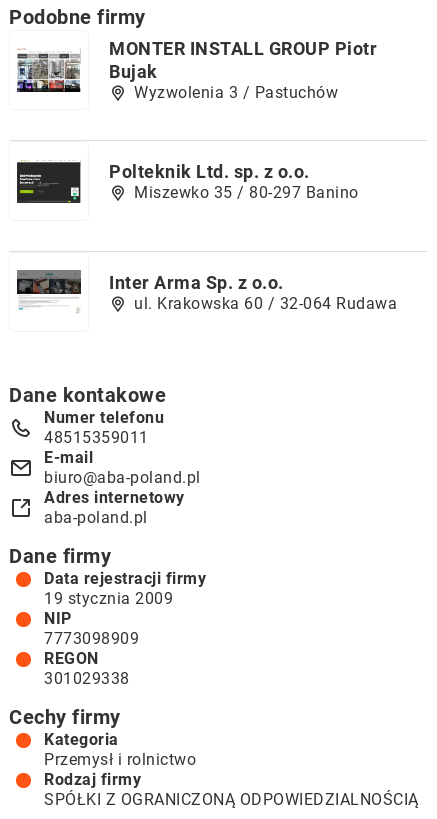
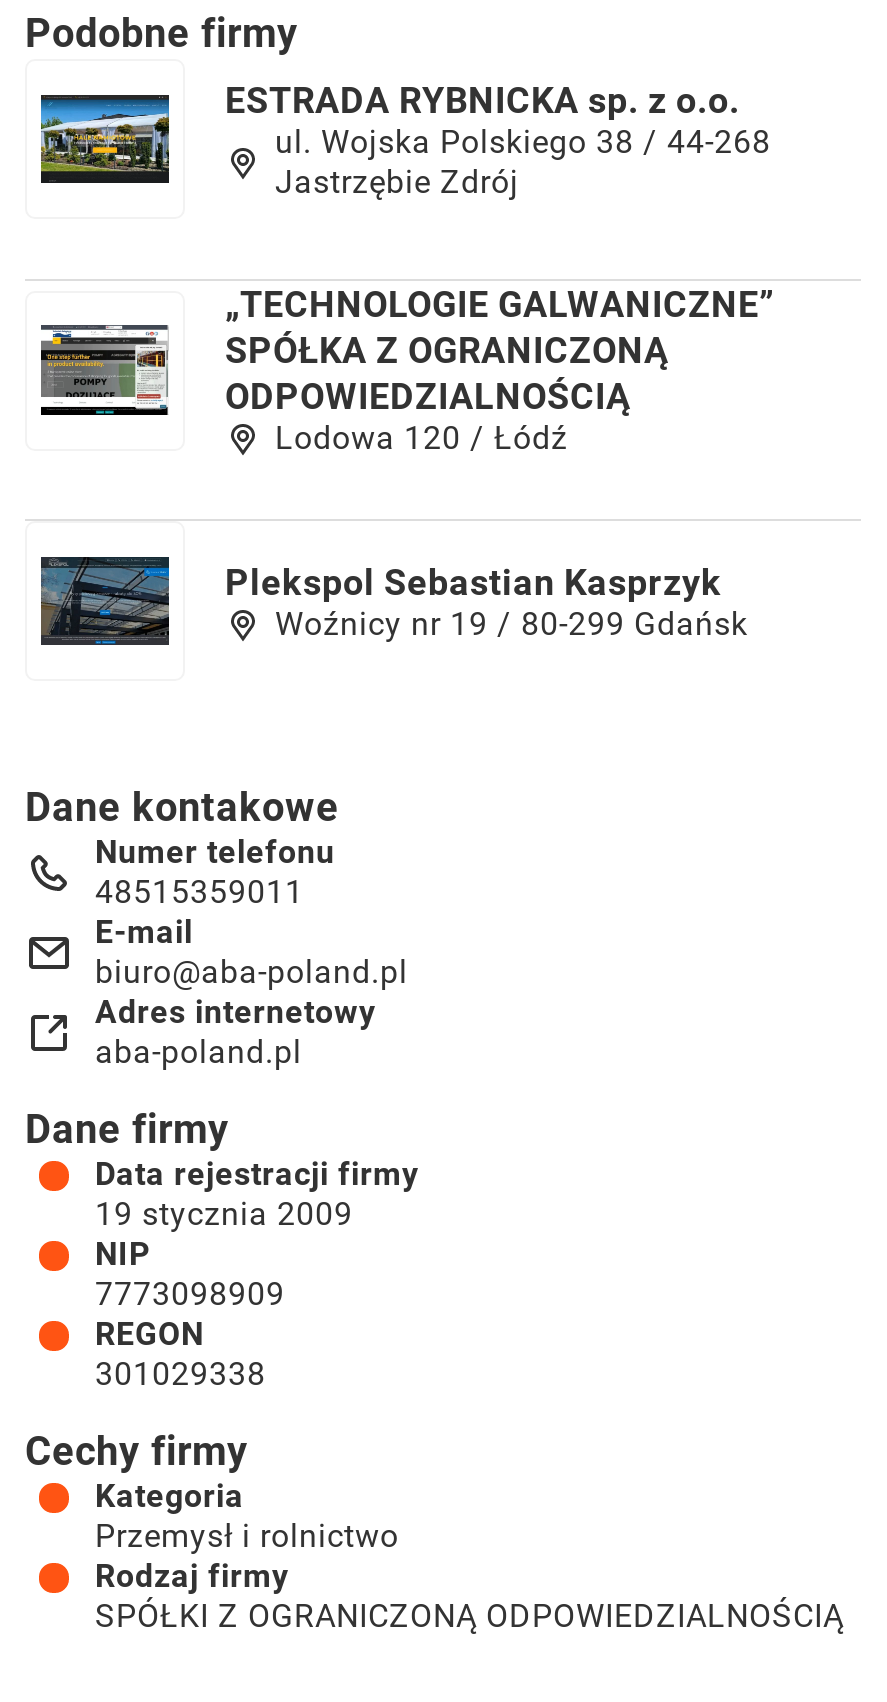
- [image]
- MONTER INSTALL GROUP Piotr
- Bujak
- Wyzwolenia 3 / Pastuchów
+ [image]
+ ESTRADA RYBNICKA sp. z o.o.
+ ul. Wojska Polskiego 38 / 44-268
+ Jastrzębie Zdrój

- [image]
- Polteknik Ltd. sp. z o.o.
- Miszewko 35 / 80-297 Banino
+ [image]
+ „TECHNOLOGIE GALWANICZNE”
+ SPÓŁKA Z OGRANICZONĄ
+ ODPOWIEDZIALNOŚCIĄ
+ Lodowa 120 / Łódź

- [image]
- Inter Arma Sp. z o.o.
- ul. Krakowska 60 / 32-064 Rudawa
+ [image]
+ Plekspol Sebastian Kasprzyk
+ Woźnicy nr 19 / 80-299 Gdańsk
